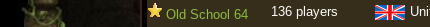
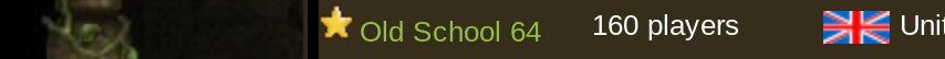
- Old School 64 136 players
+ Old School 64 160 players
